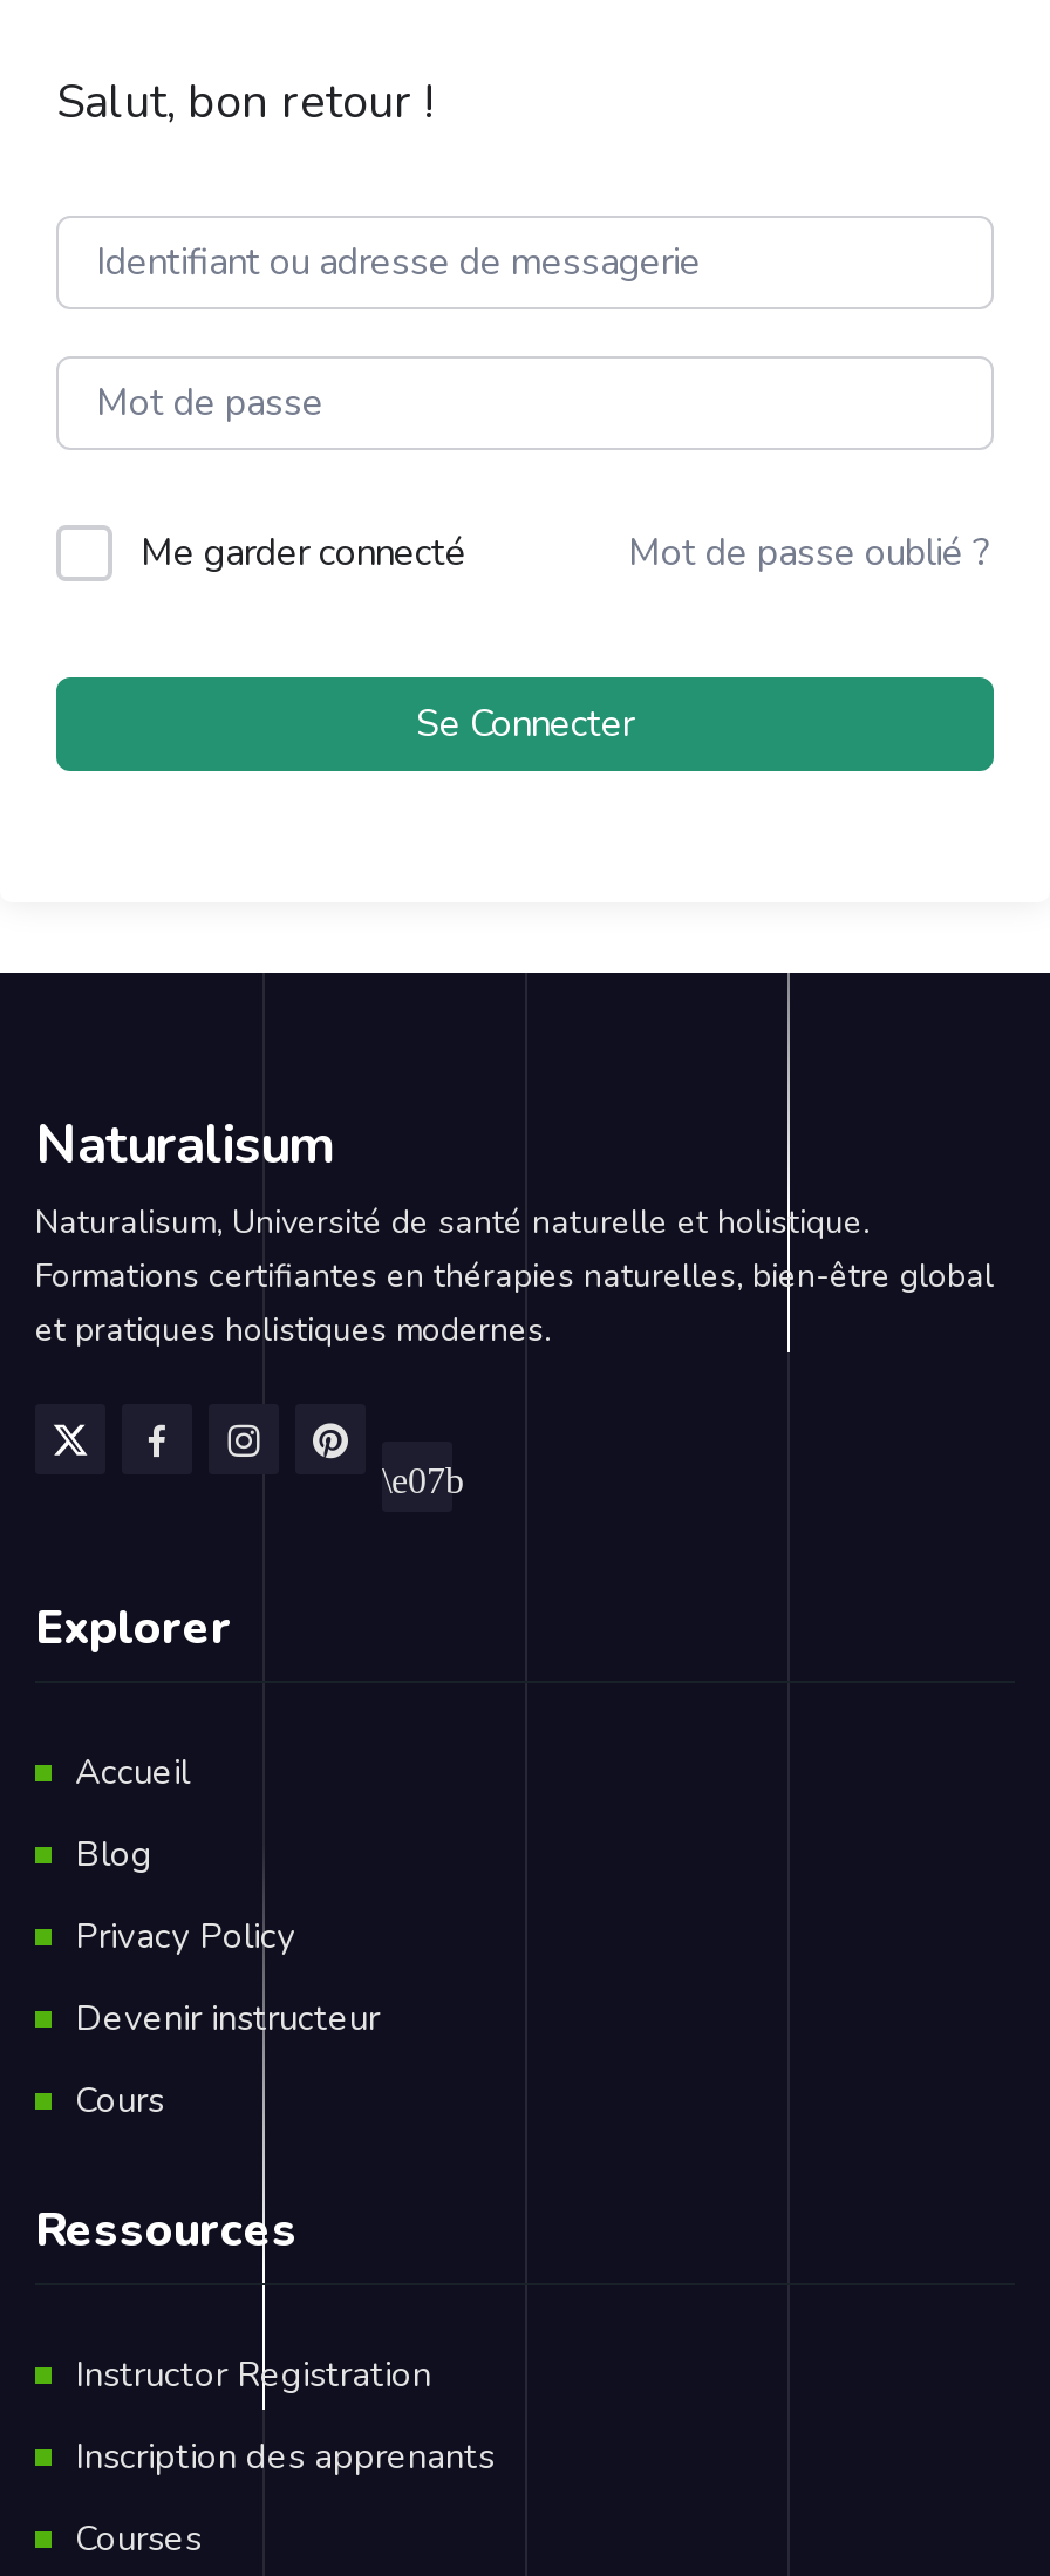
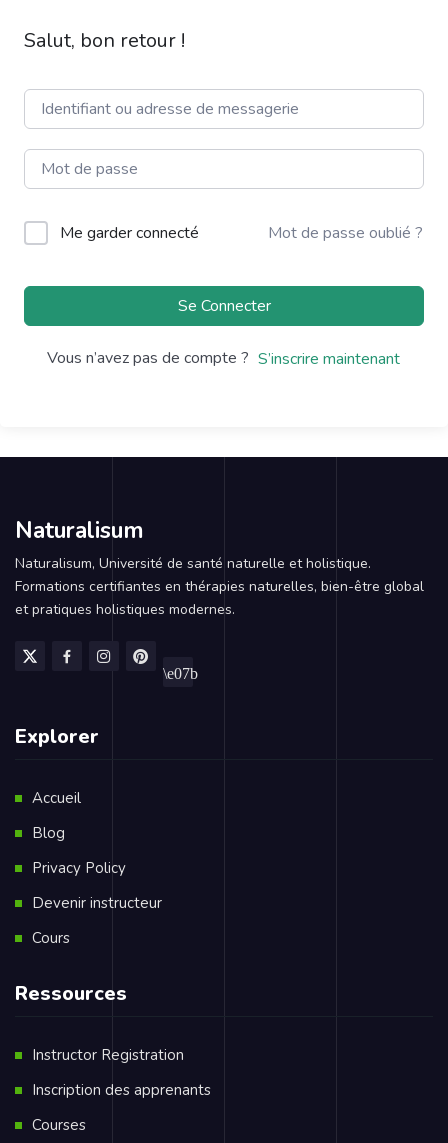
+ Vous n’avez pas de compte ? S’inscrire maintenant
